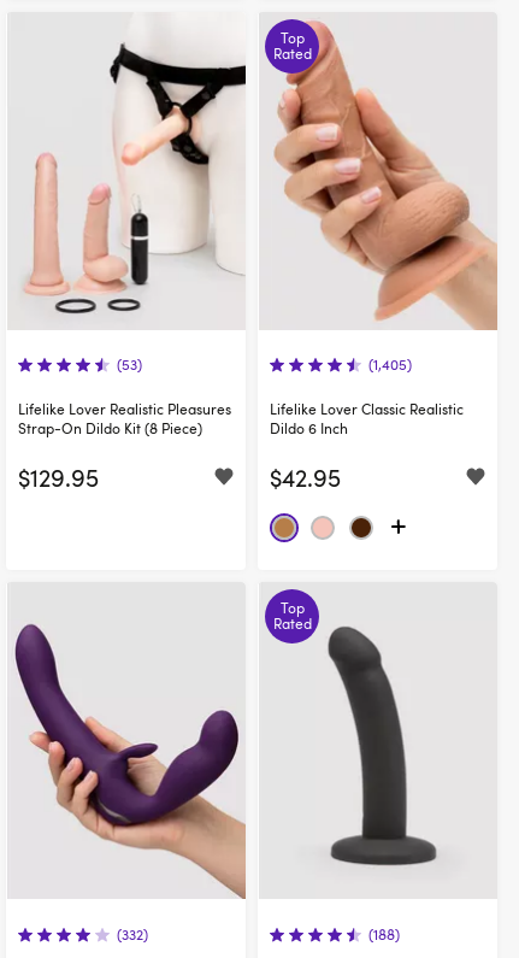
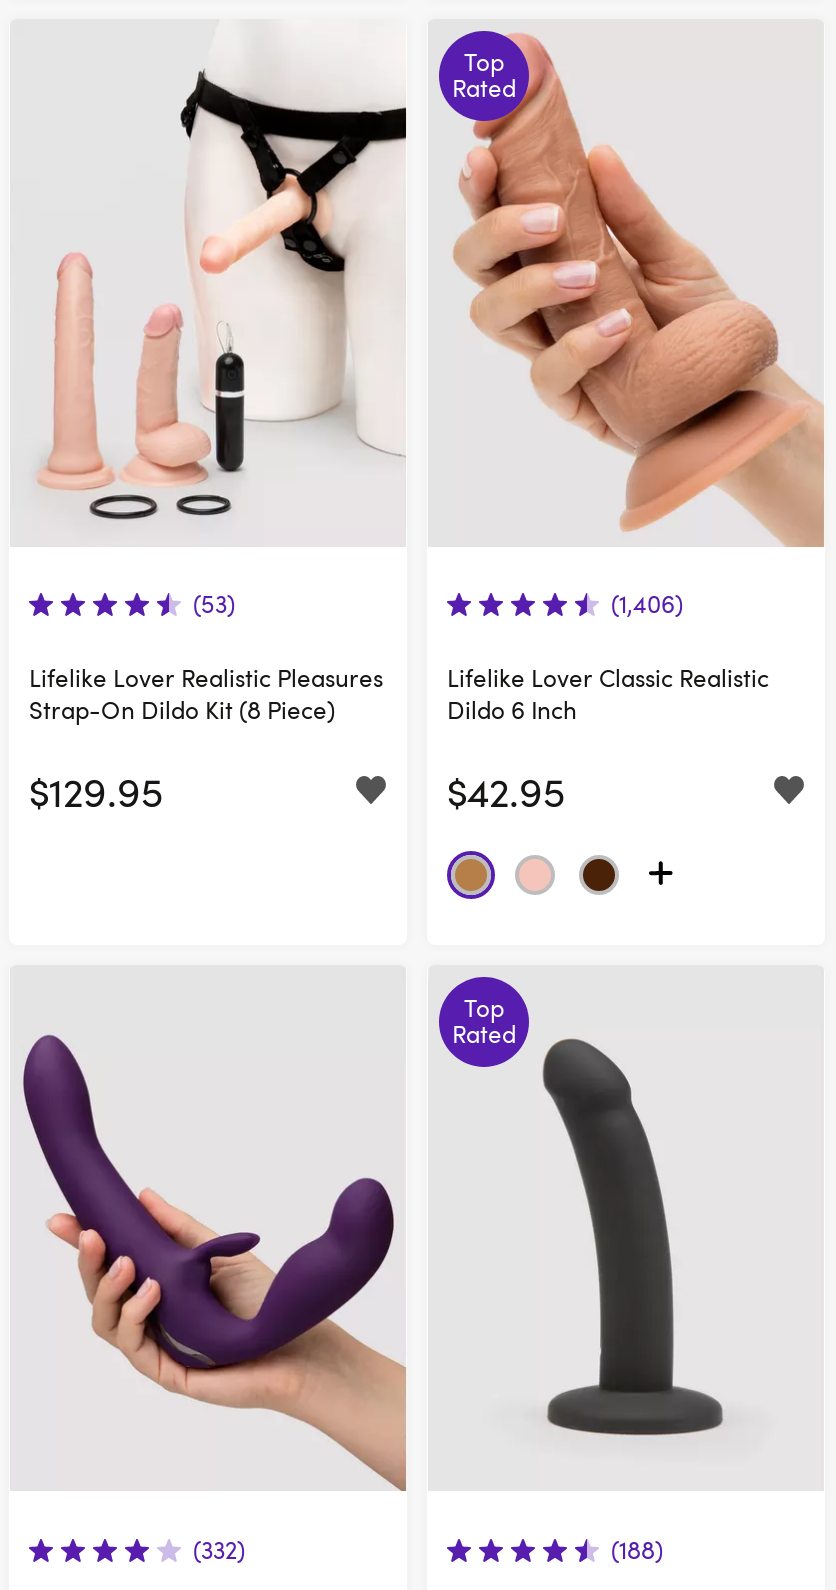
- (1,405)
+ (1,406)
